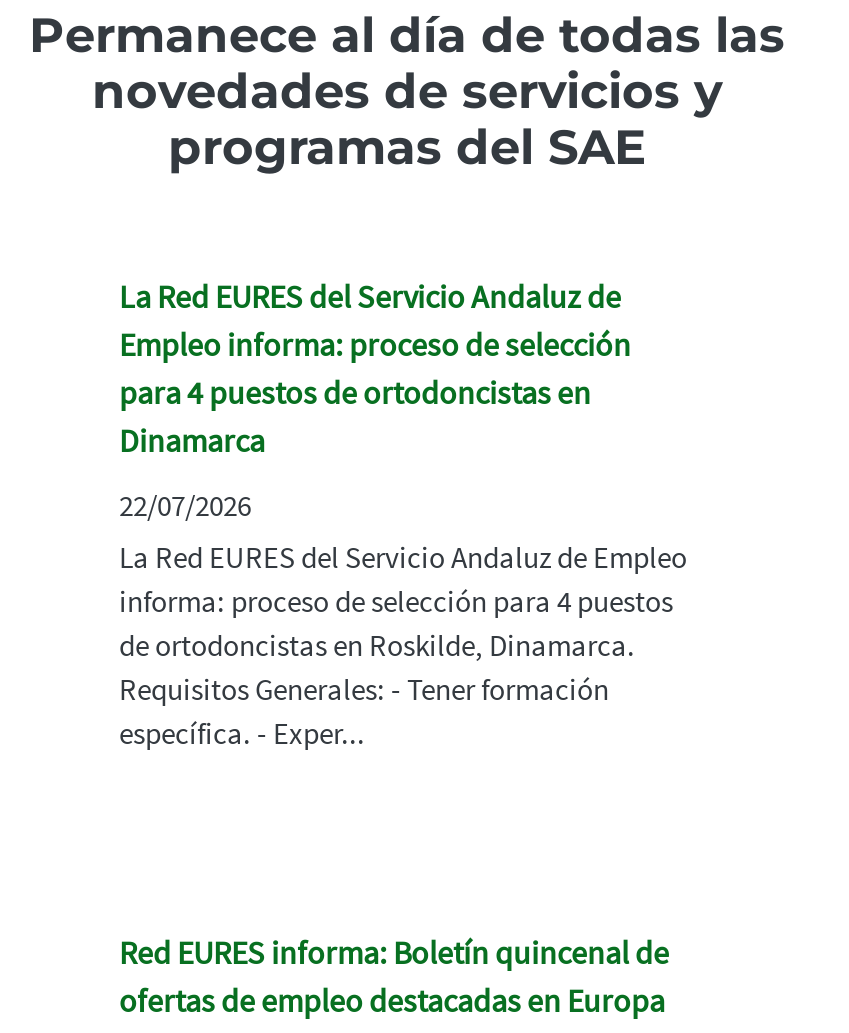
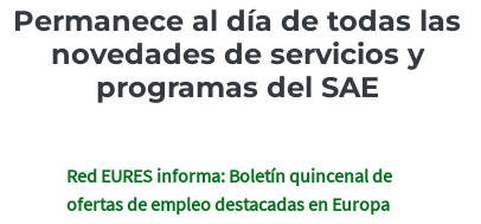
- La Red EURES del Servicio Andaluz de
- Empleo informa: proceso de selección
- para 4 puestos de ortodoncistas en
- Dinamarca
- 22/07/2026
- La Red EURES del Servicio Andaluz de Empleo
- informa: proceso de selección para 4 puestos
- de ortodoncistas en Roskilde, Dinamarca.
- Requisitos Generales: - Tener formación
- específica. - Exper...
